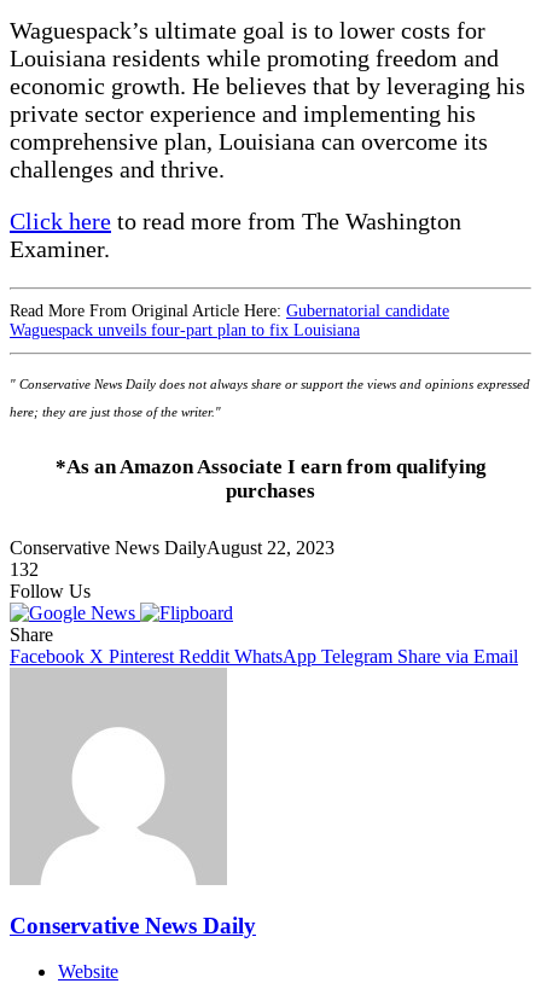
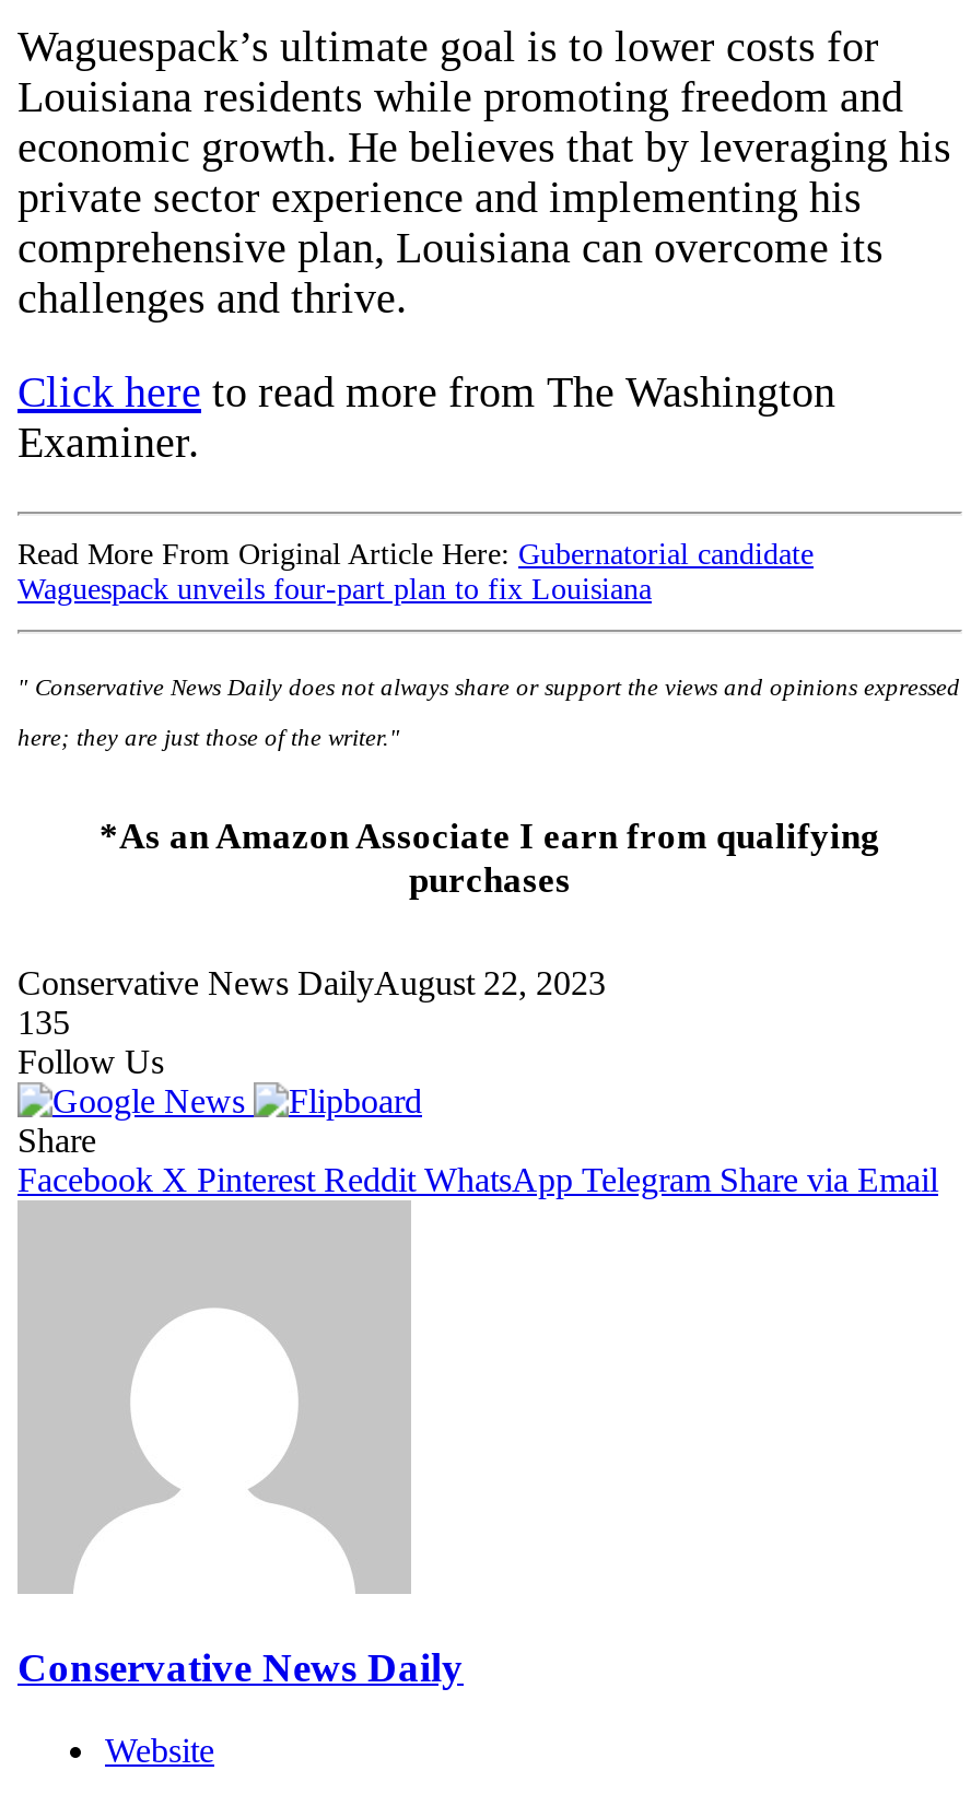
- 132
+ 135
